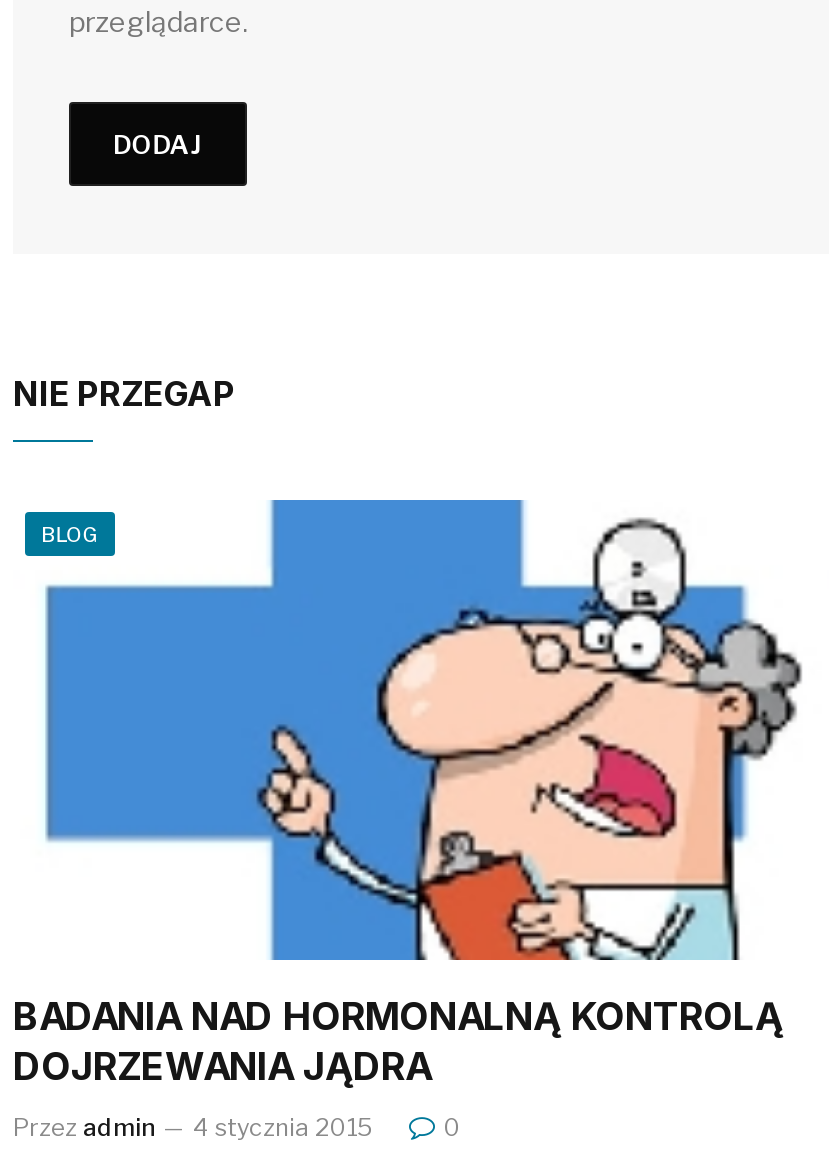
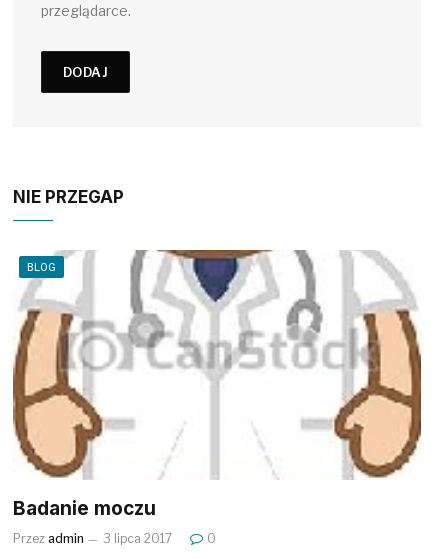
- [image]
- BADANIA NAD HORMONALNĄ KONTROLĄ
- DOJRZEWANIA JĄDRA
+ [image]
+ Badanie moczu

- Przez admin 4 stycznia 2015
+ Przez admin 3 lipca 2017
